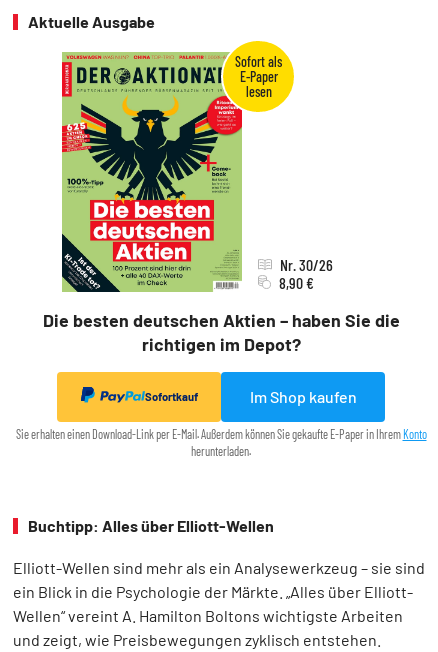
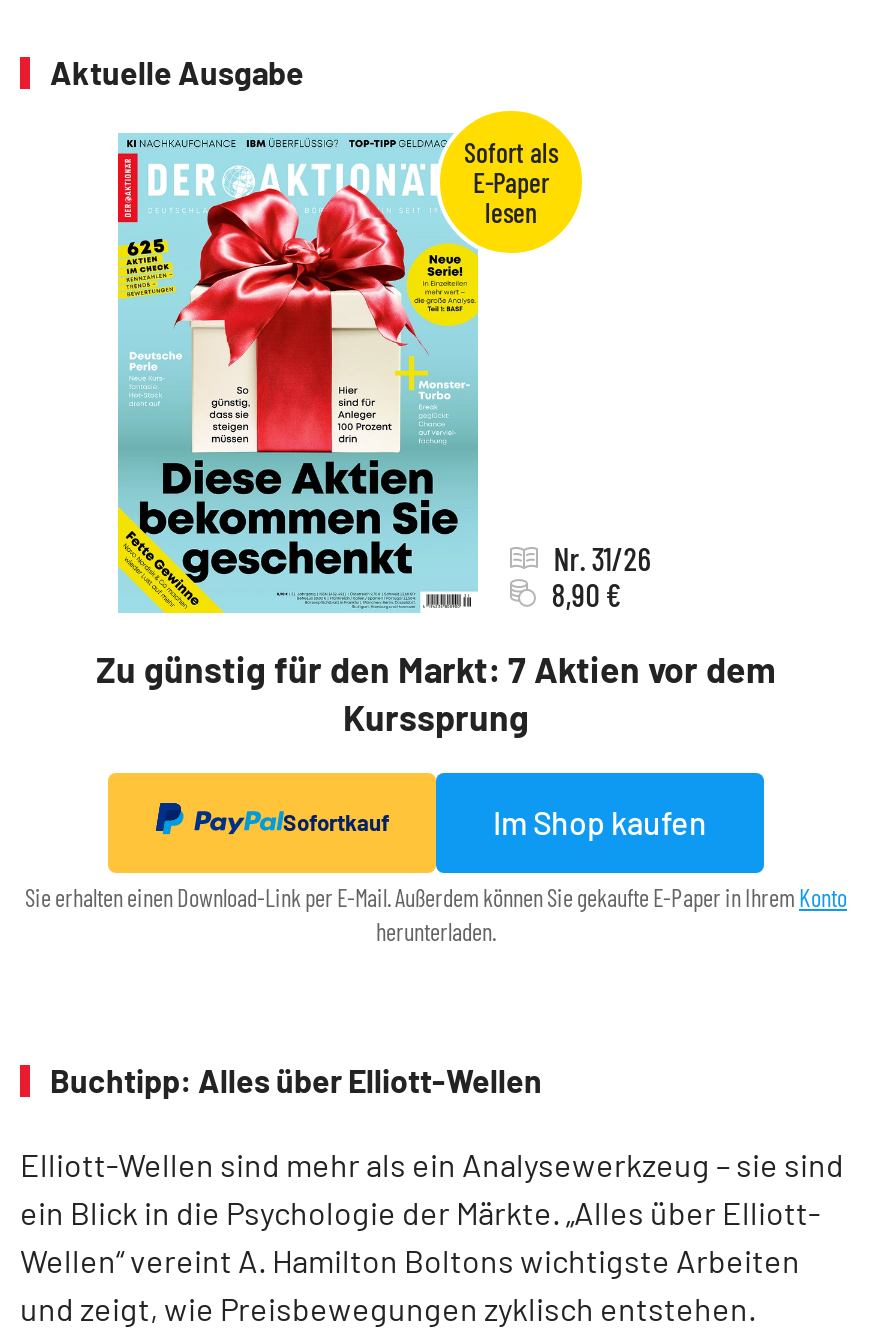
- [image]
- Die besten deutschen Aktien – haben Sie die
- richtigen im Depot?
+ [image]
+ Zu günstig für den Markt: 7 Aktien vor dem
+ Kurssprung

- Nr. 30/26
+ Nr. 31/26
